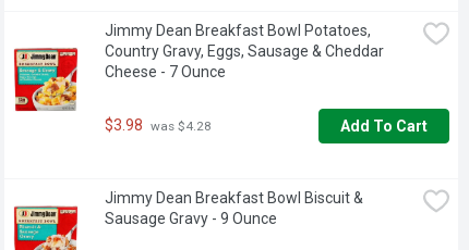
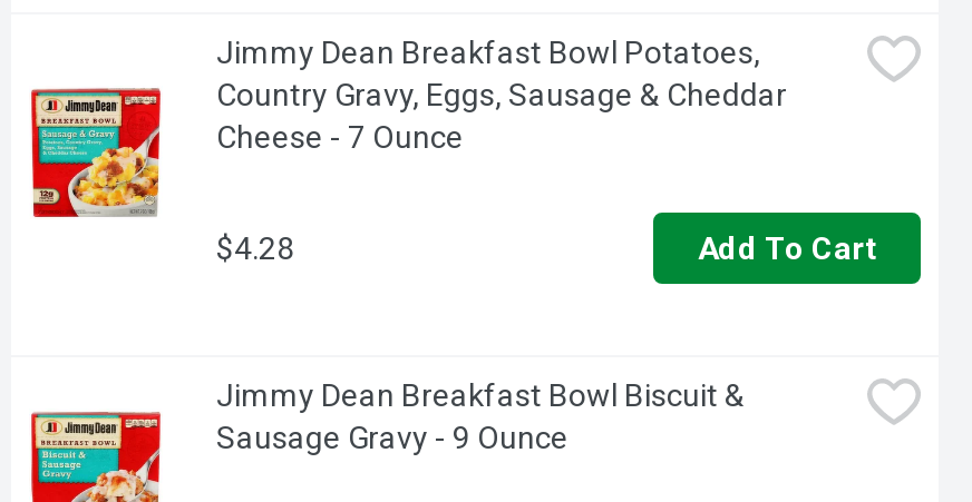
- $3.98 was $4.28
+ $4.28
